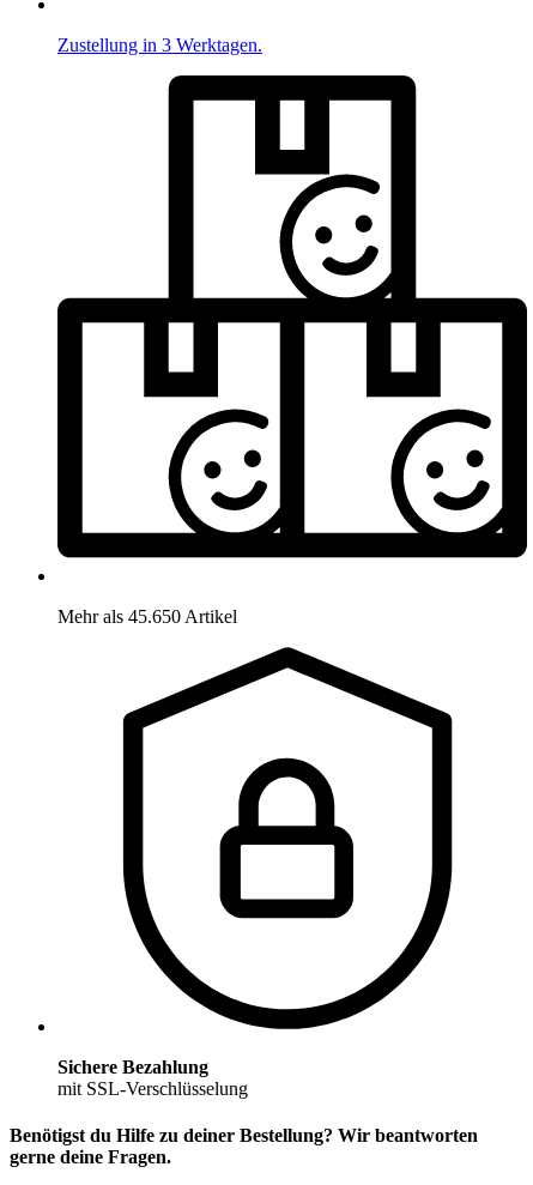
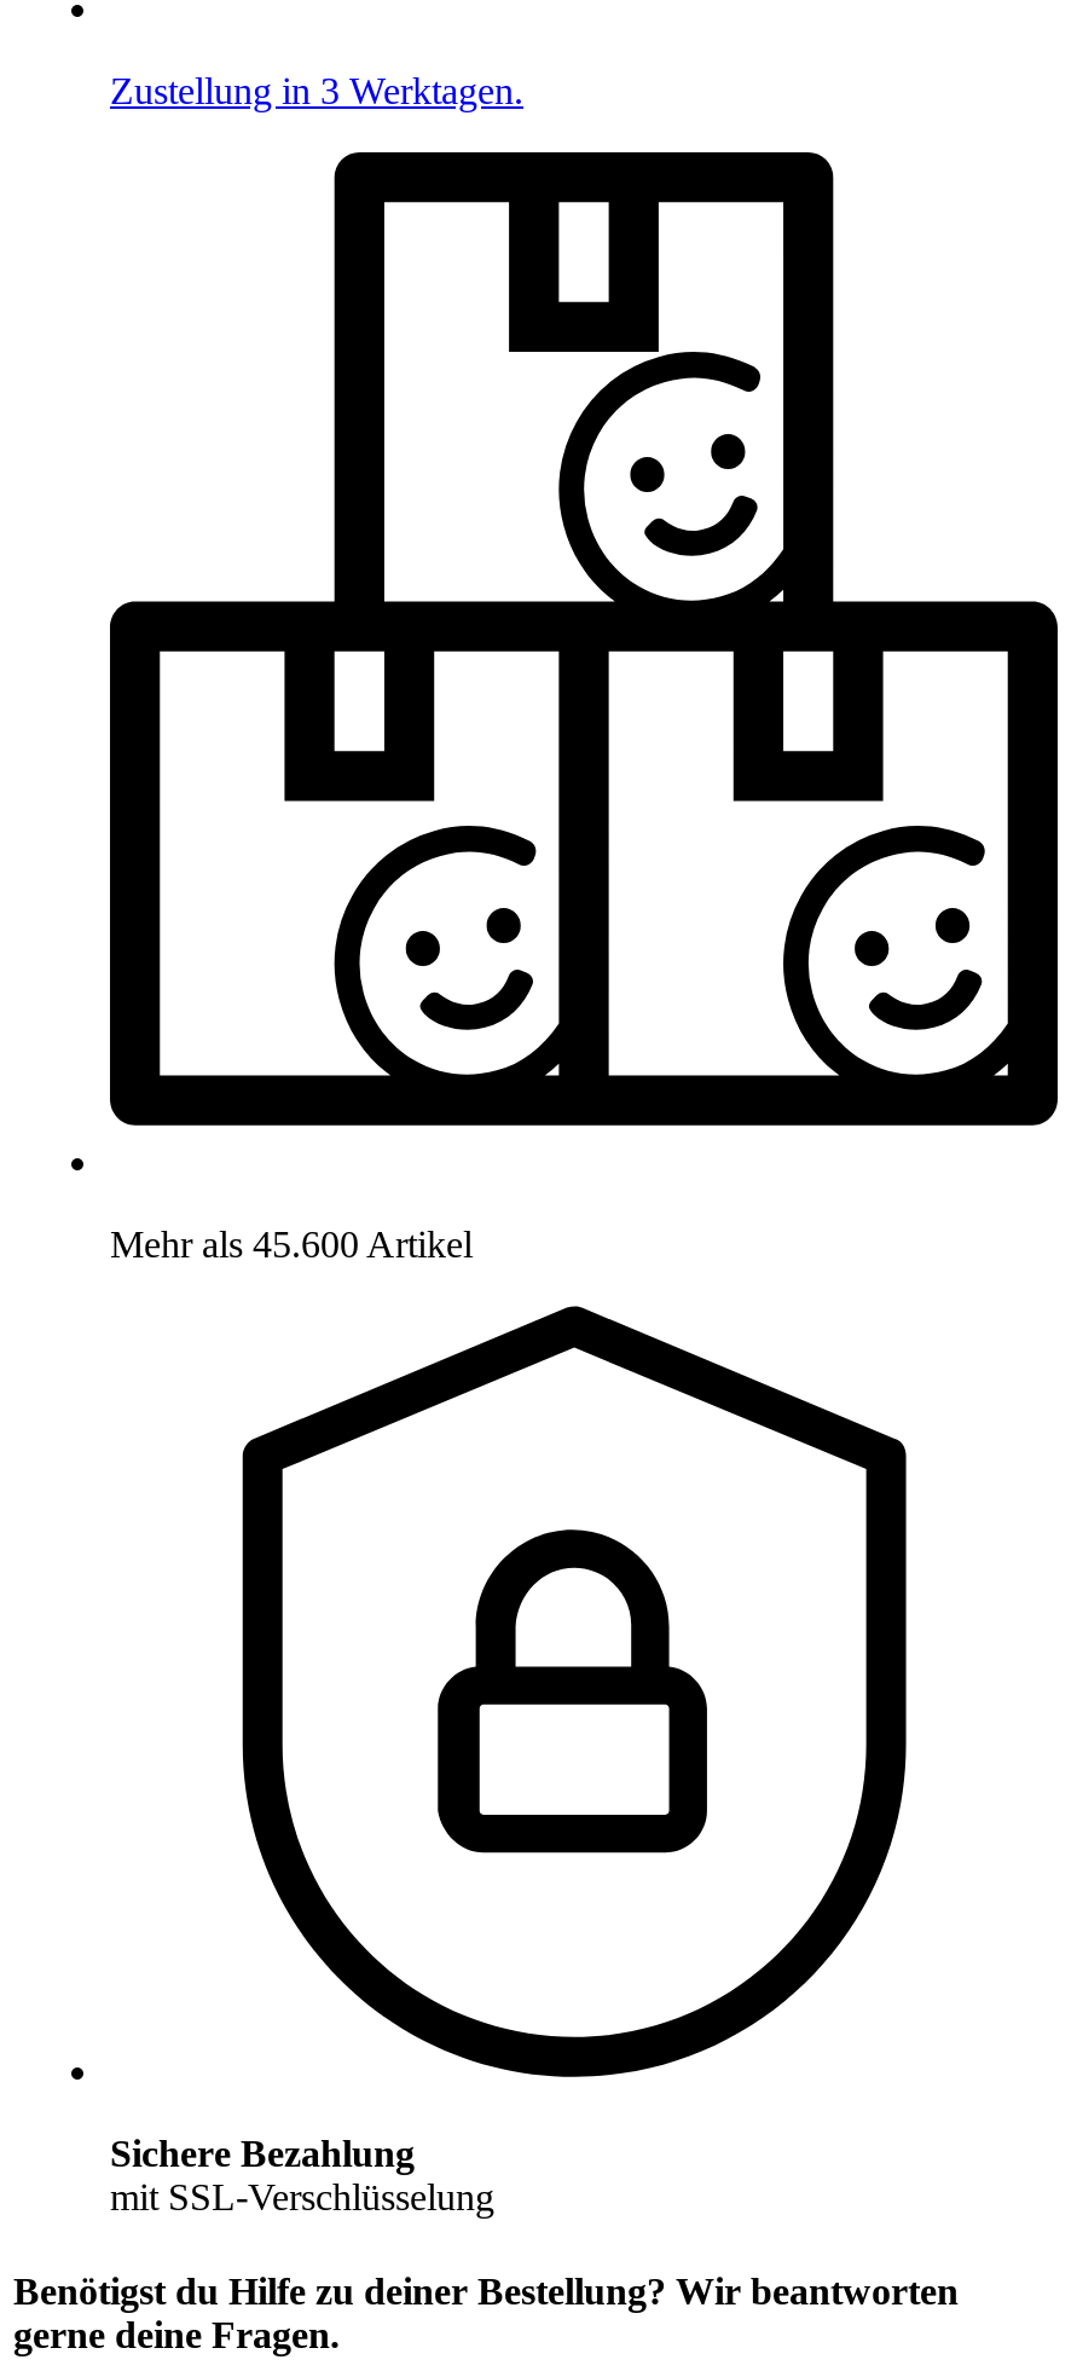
- Mehr als 45.650 Artikel
+ Mehr als 45.600 Artikel
